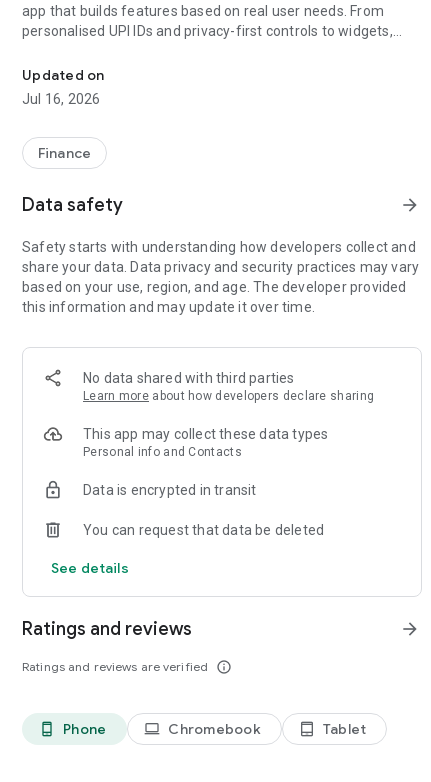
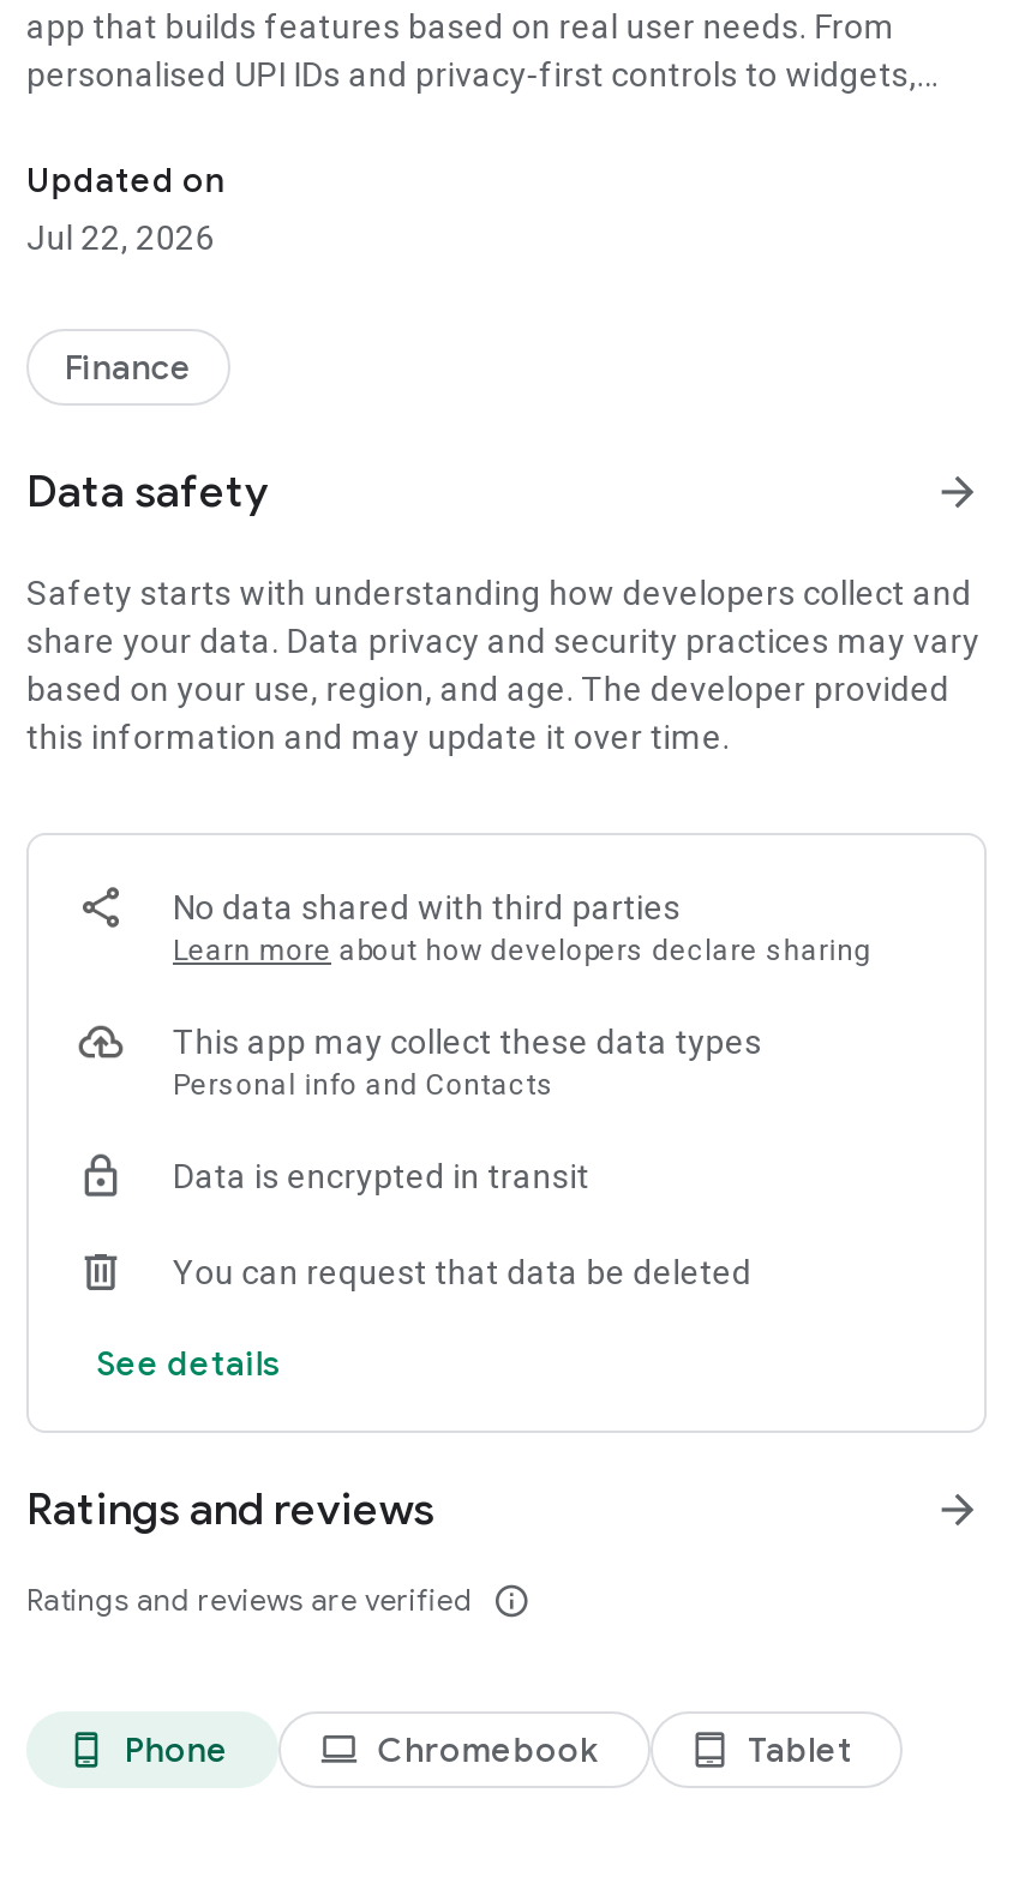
- Jul 16, 2026
+ Jul 22, 2026
